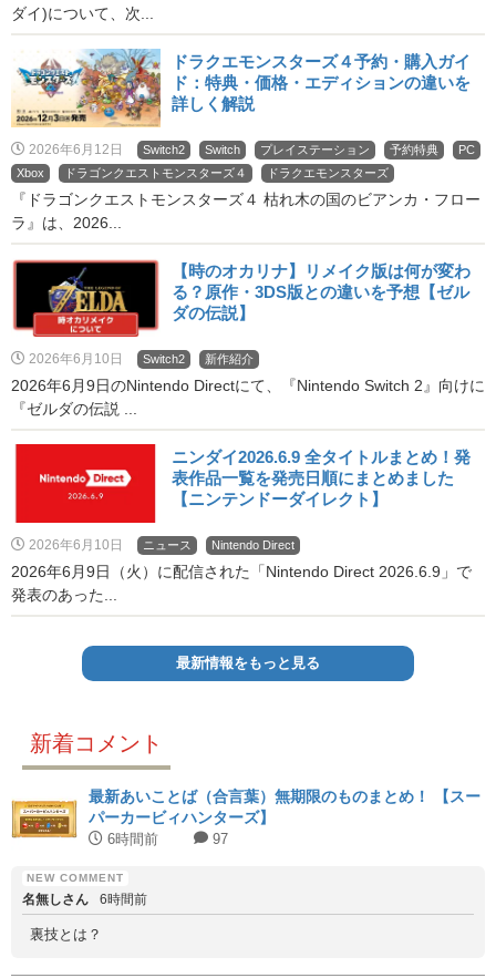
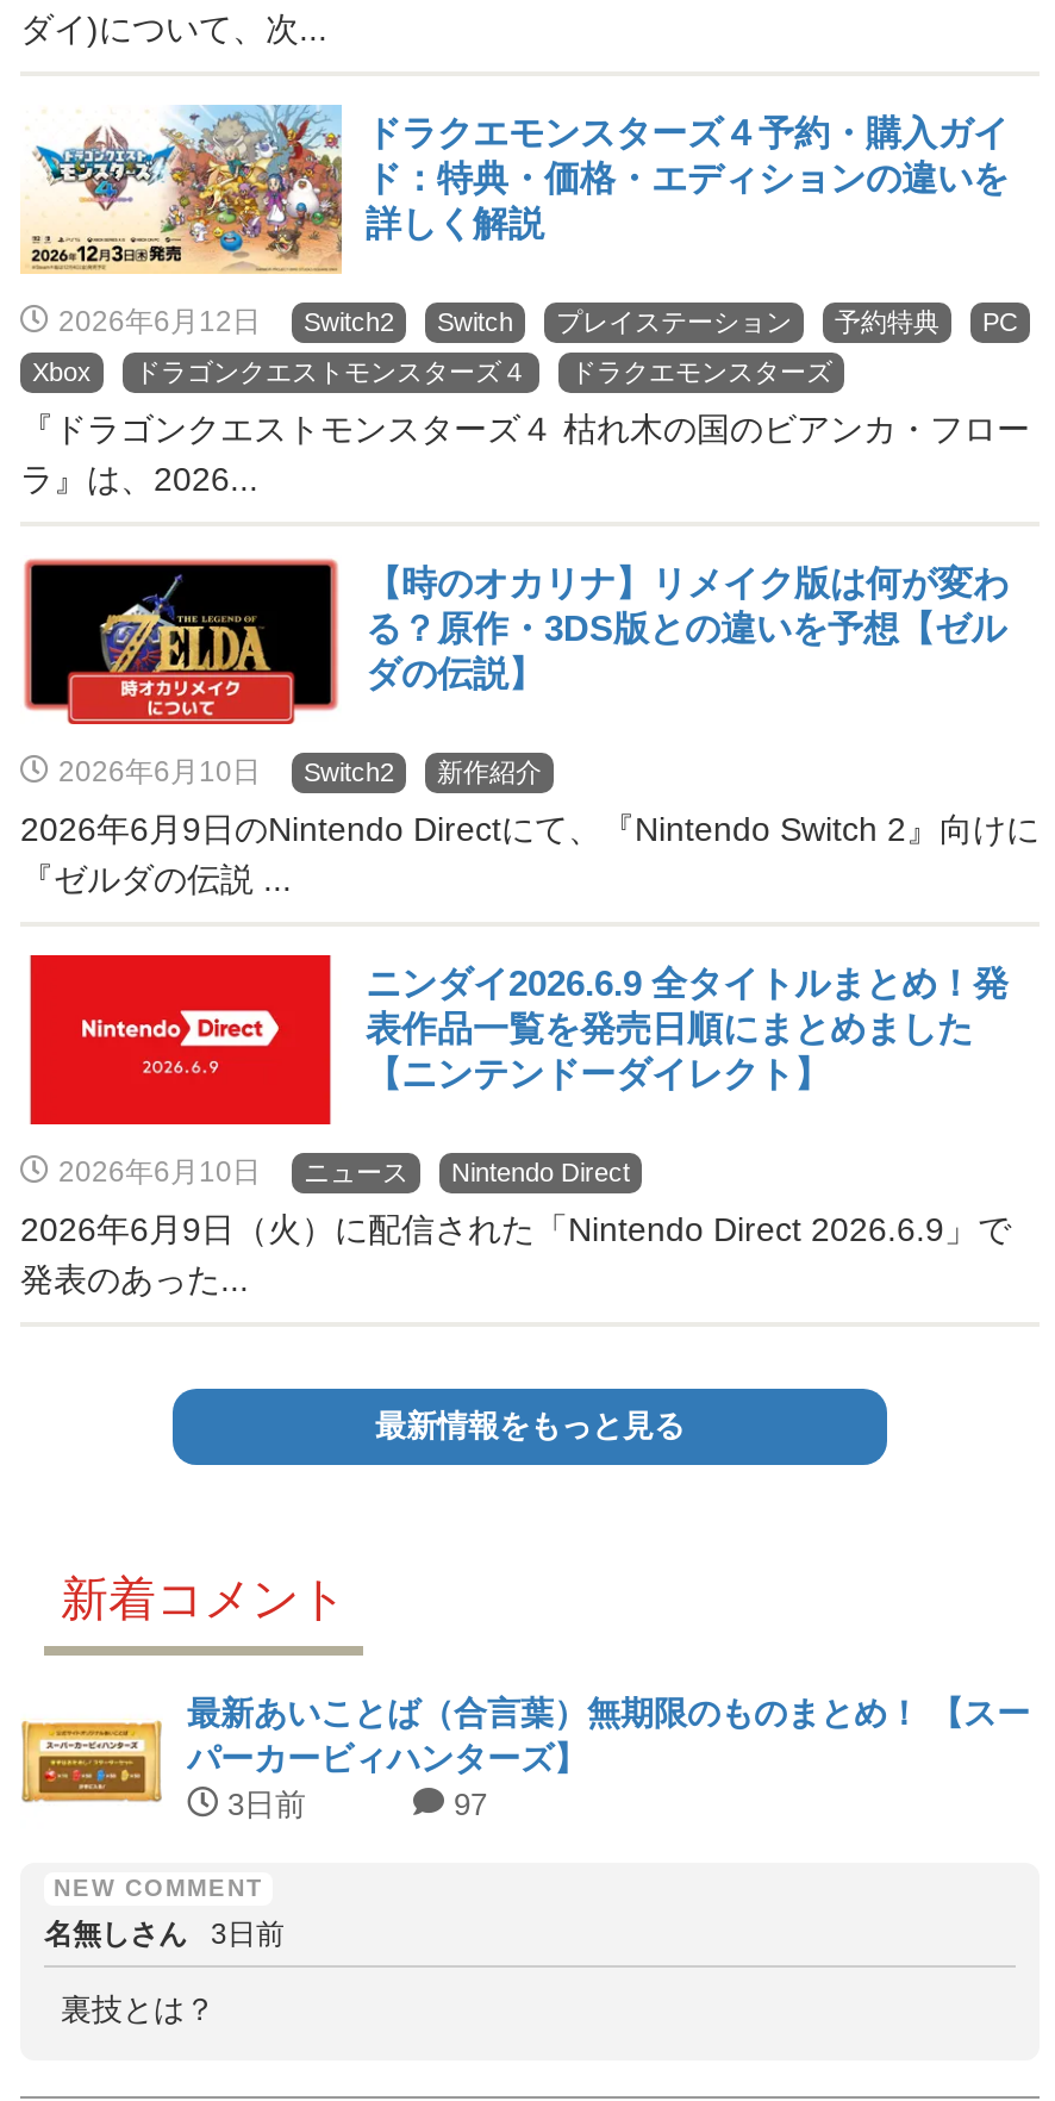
- 6時間前
+ 3日前

- 名無しさん 6時間前
+ 名無しさん 3日前
